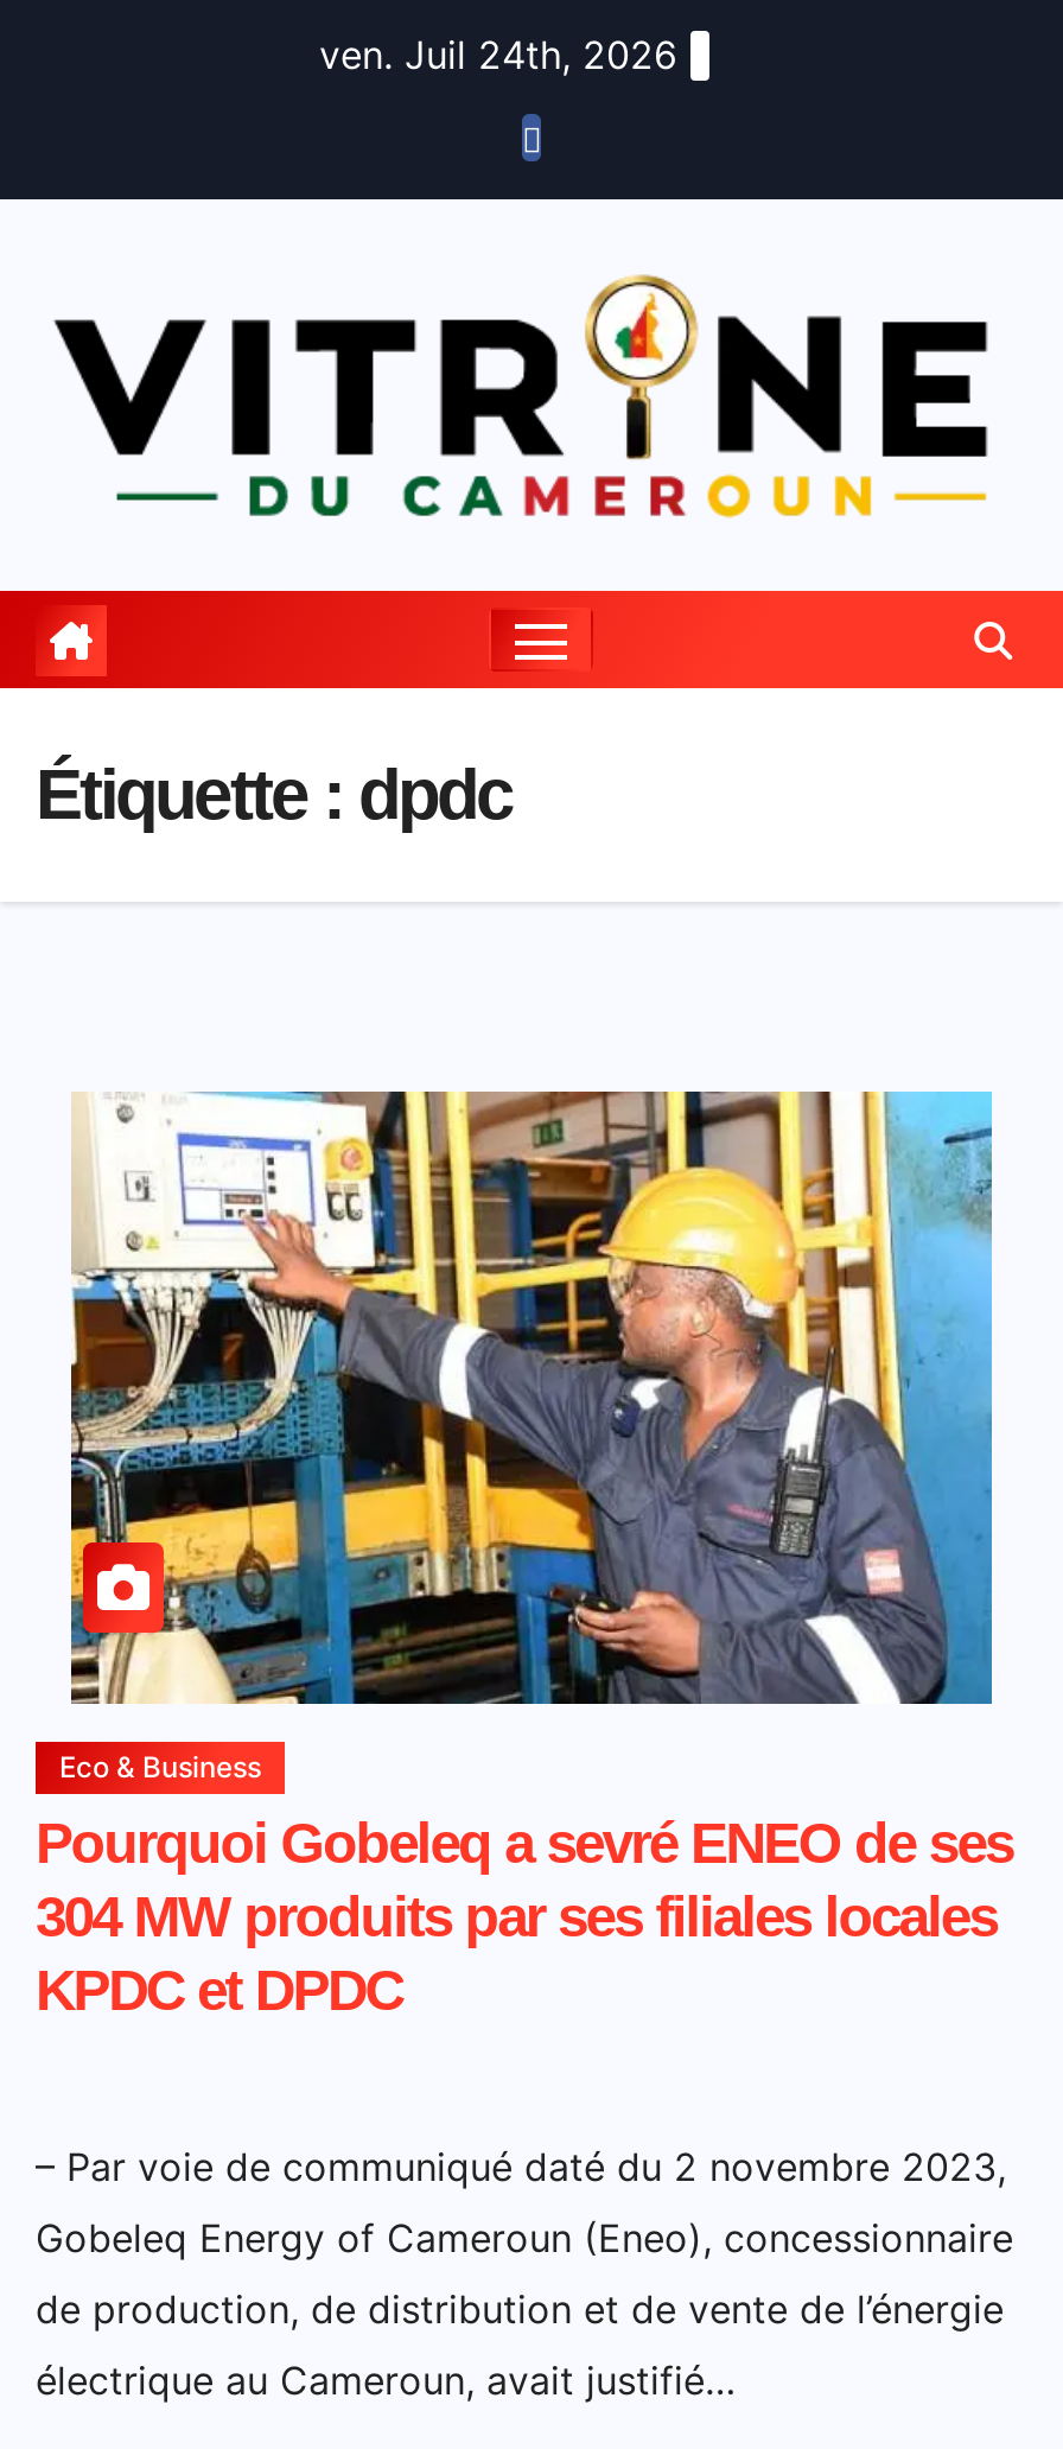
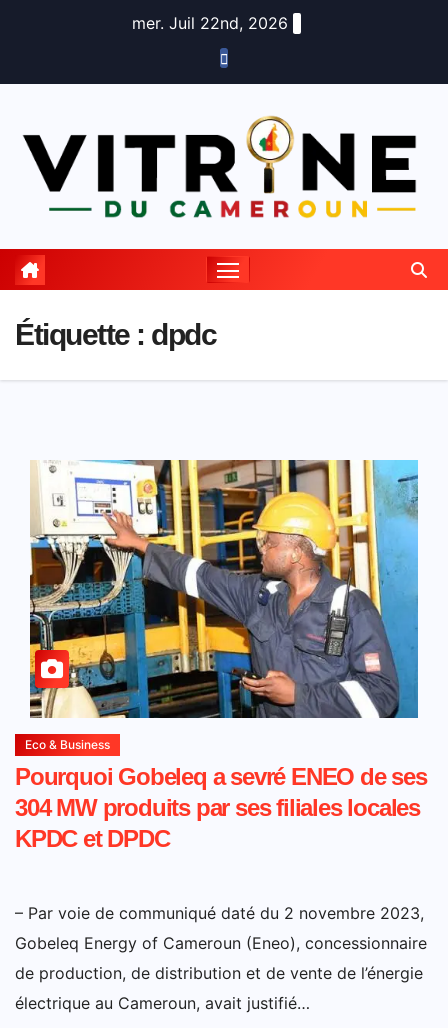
- ven. Juil 24th, 2026
+ mer. Juil 22nd, 2026
